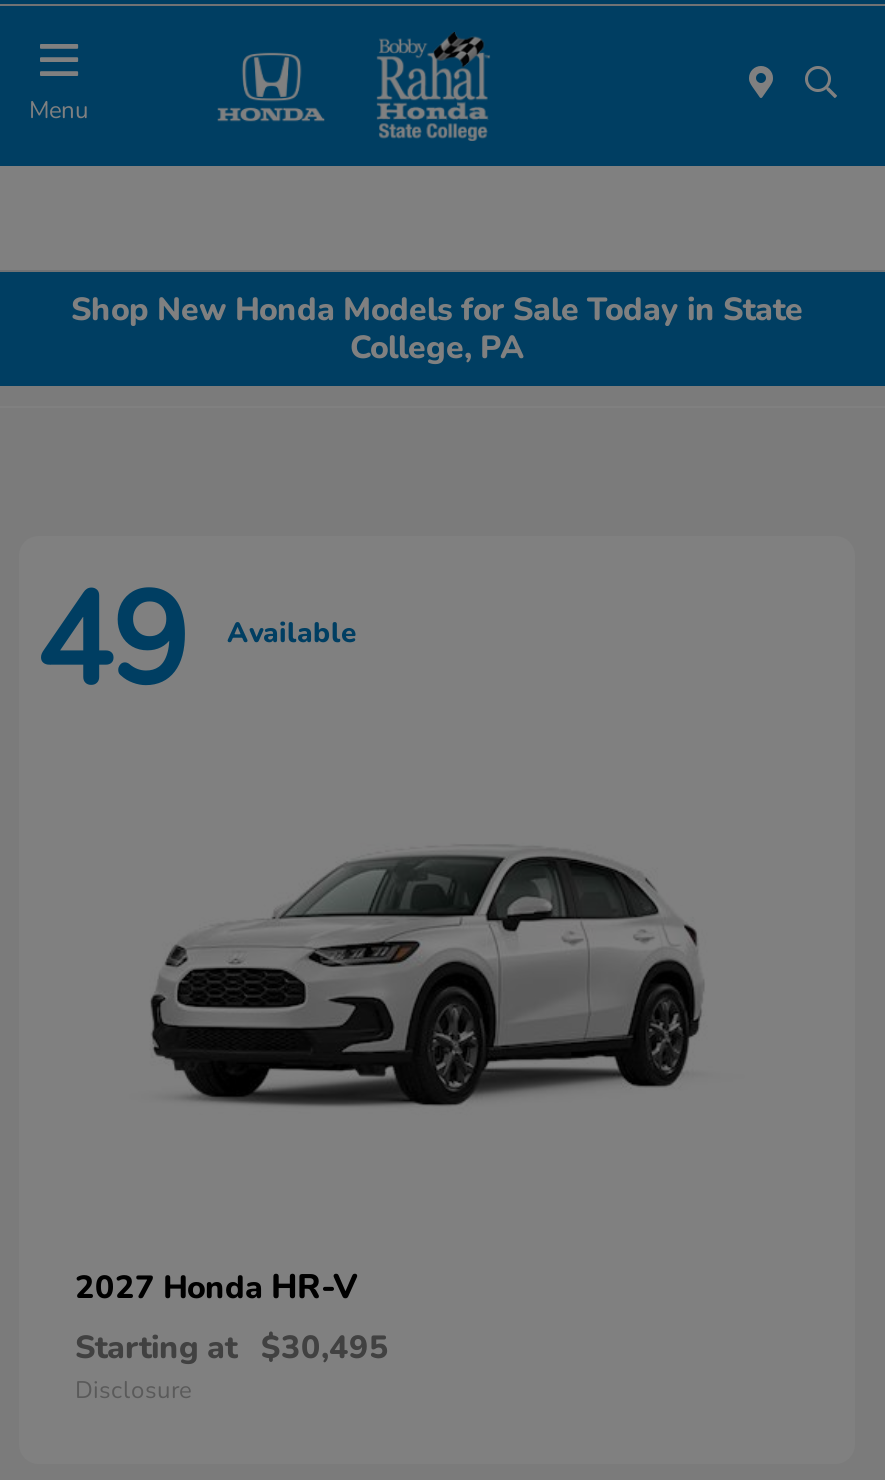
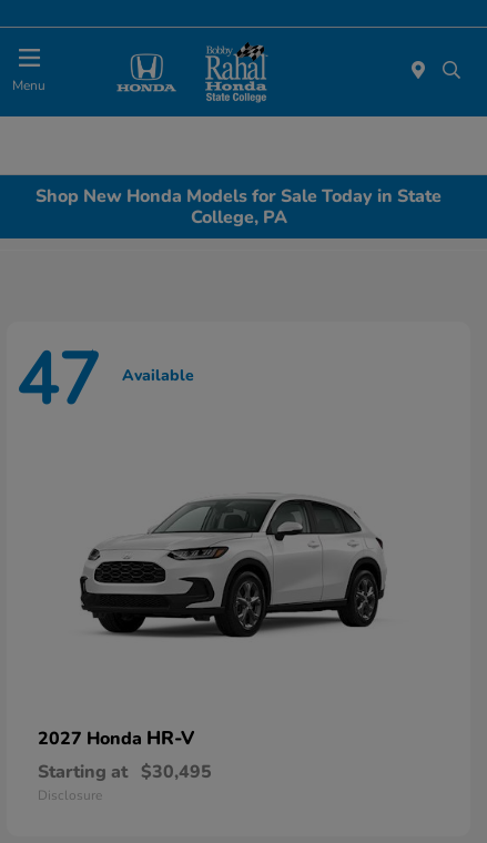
- 49 Available
+ 47 Available
